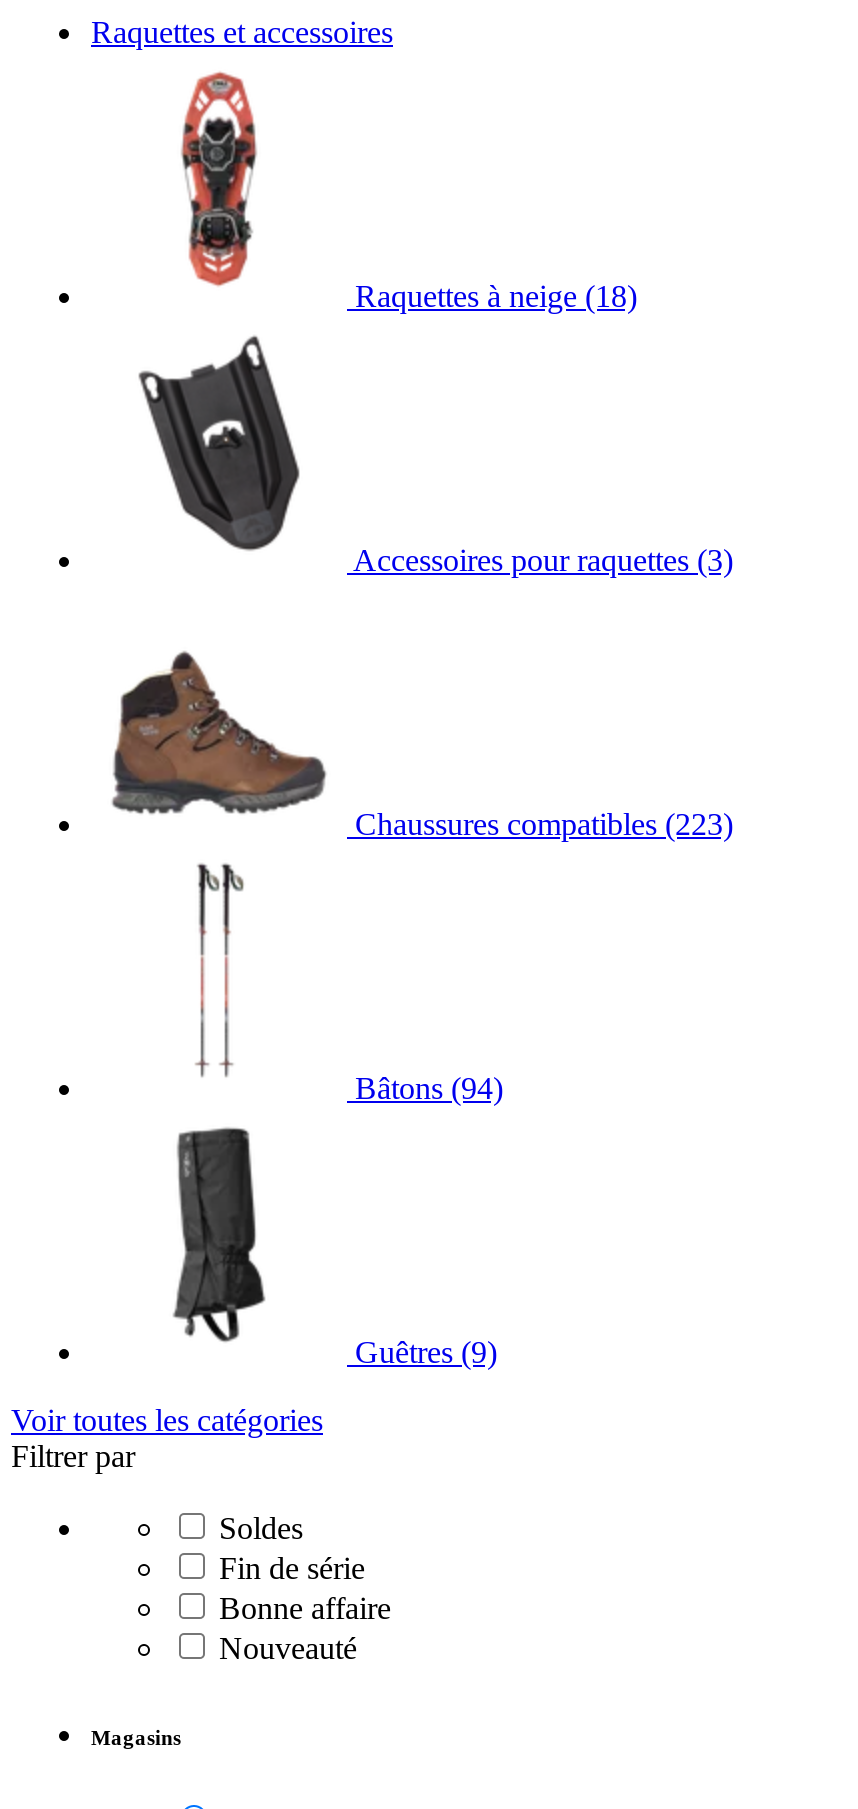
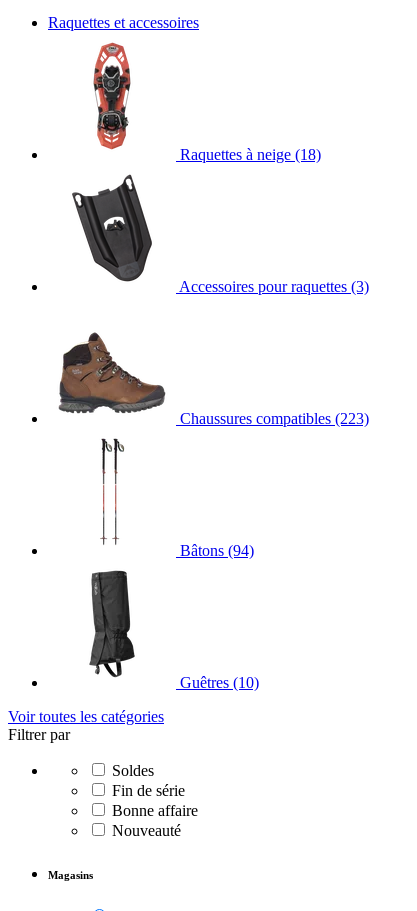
- Guêtres (9)
+ Guêtres (10)
